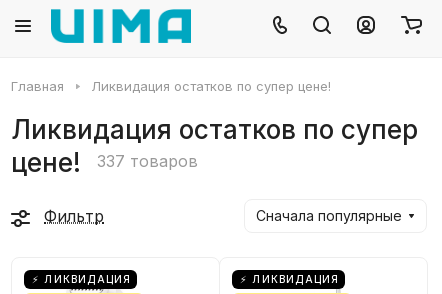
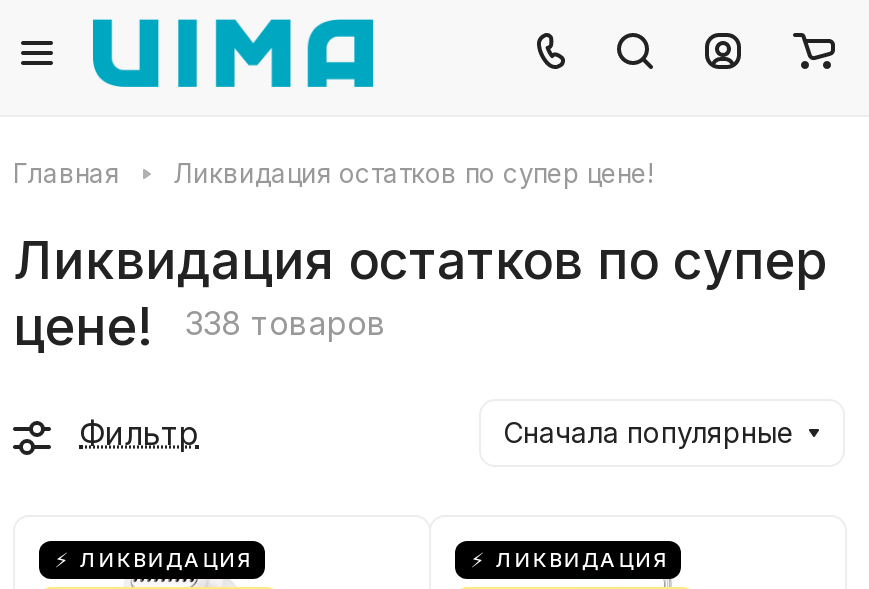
- цене! 337 товаров
+ цене! 338 товаров
